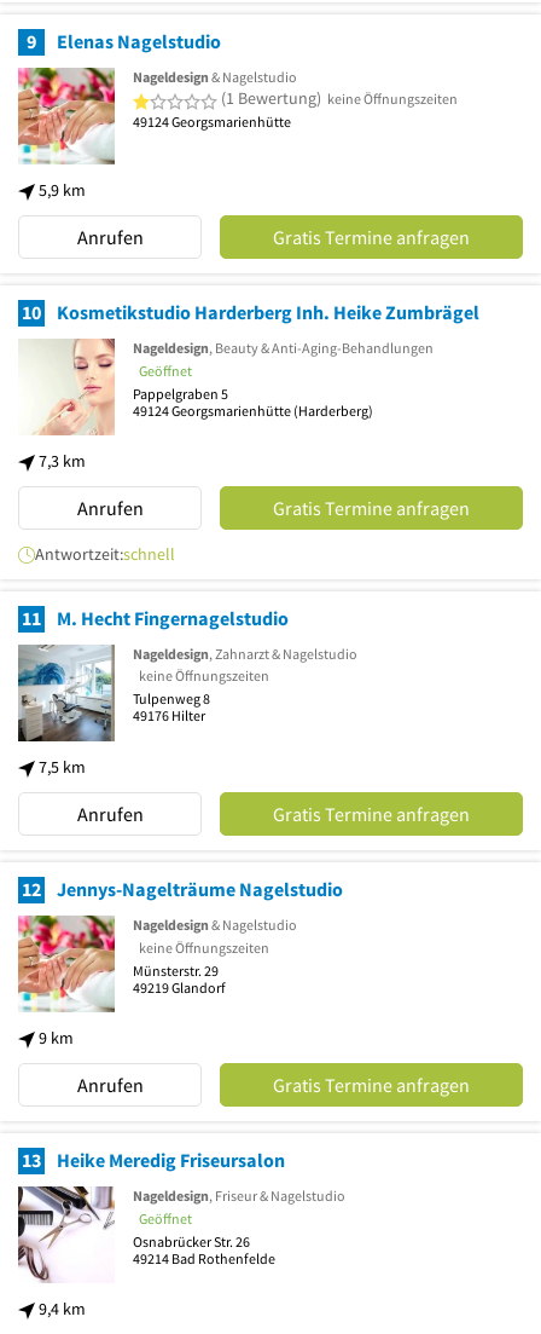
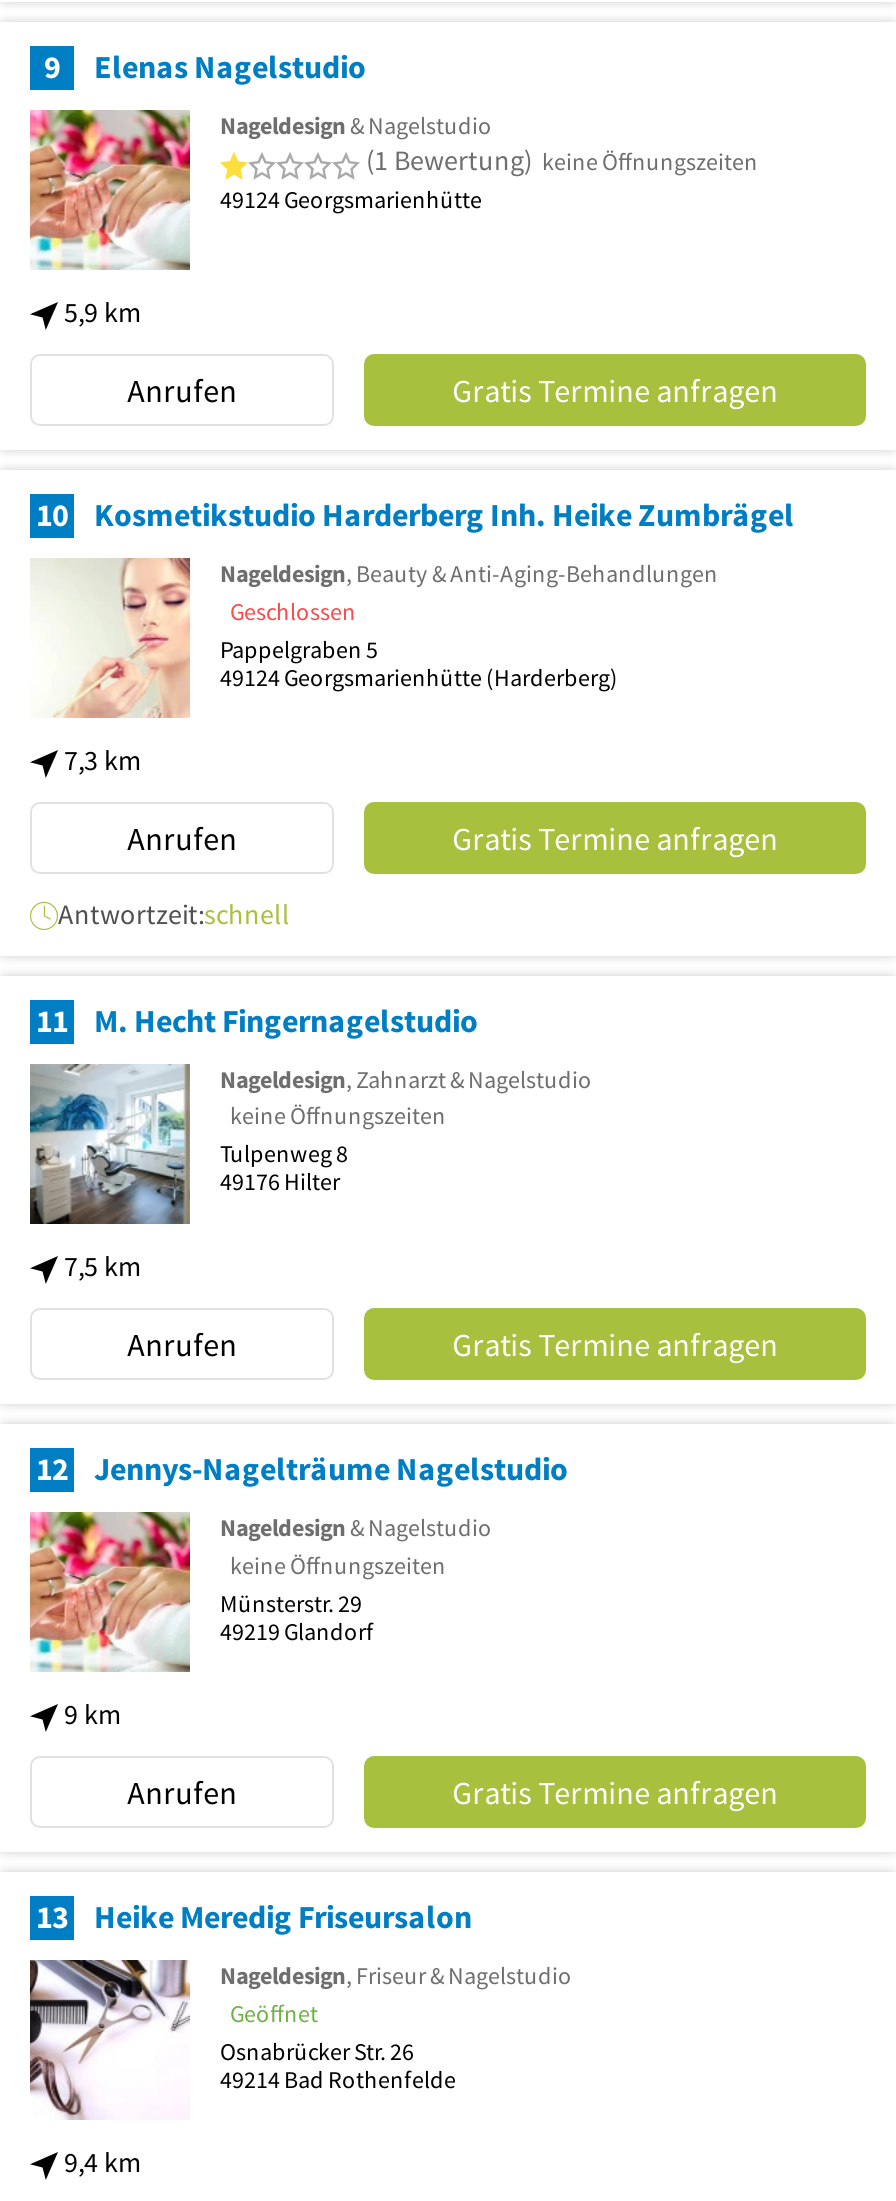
- Geöffnet
+ Geschlossen
